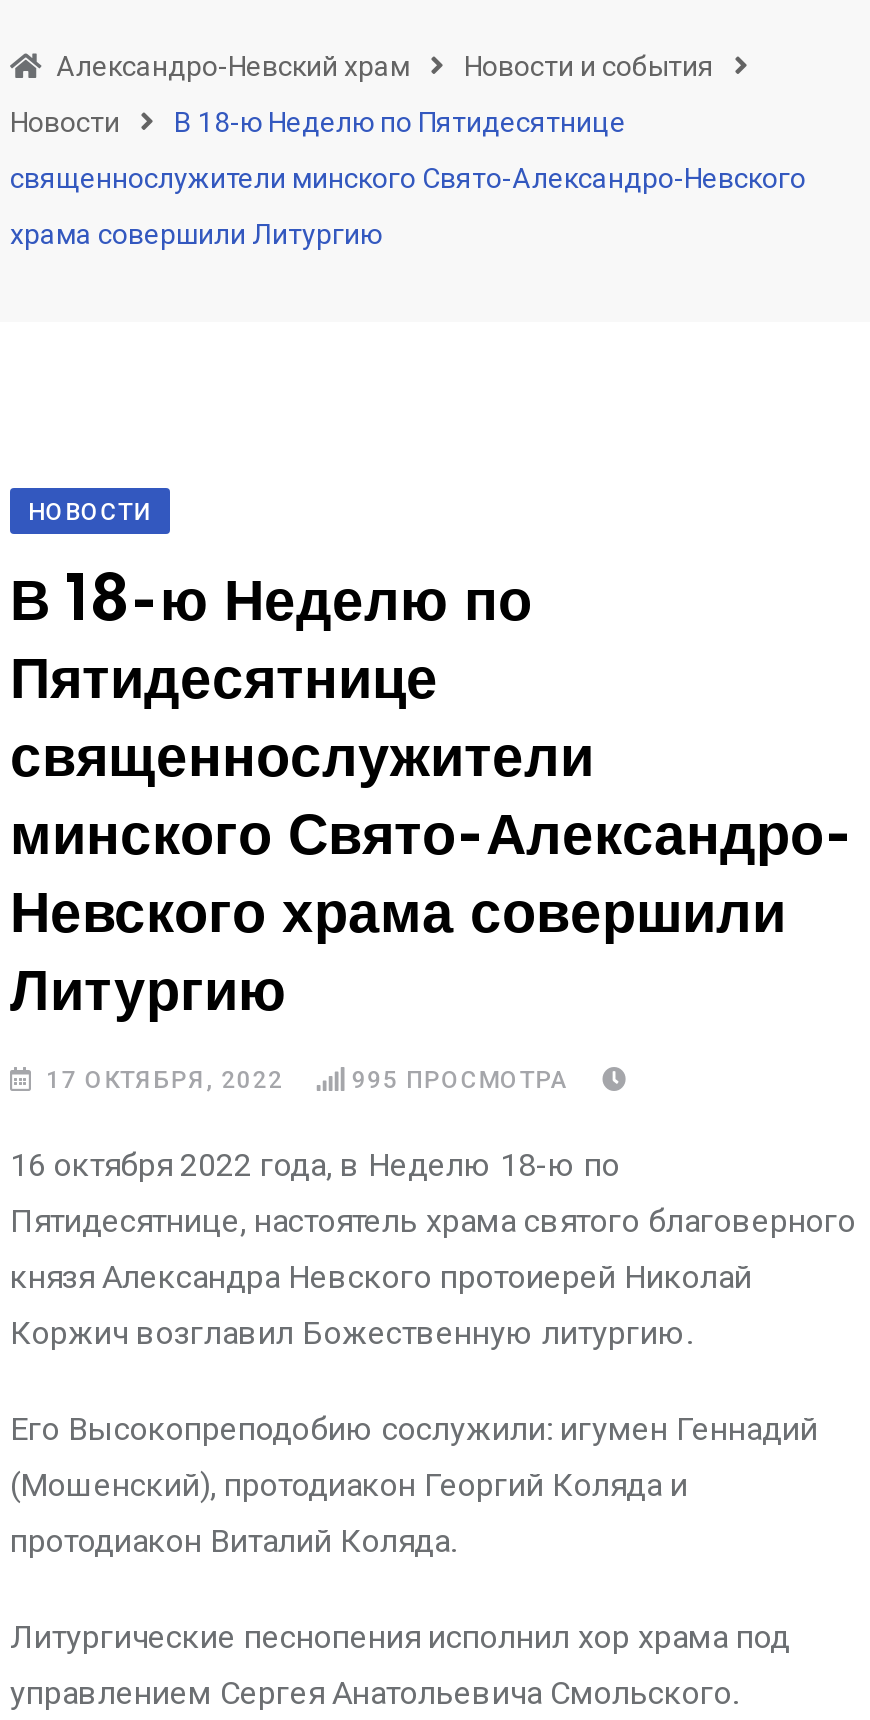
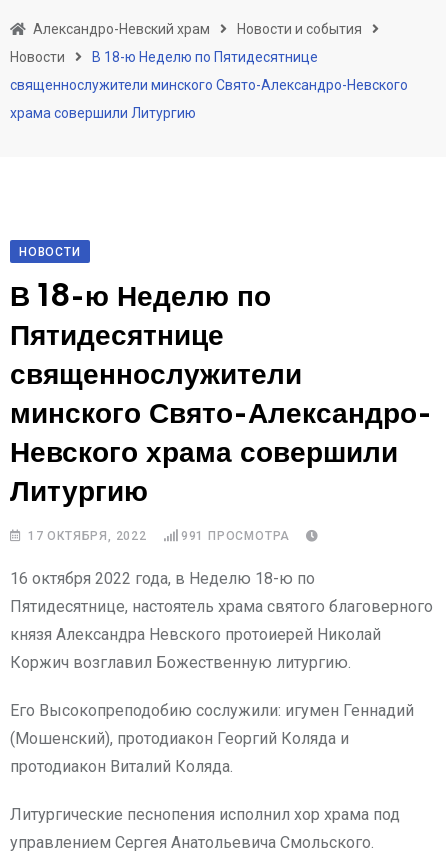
- 995 ПРОСМОТРА
+ 991 ПРОСМОТРА
